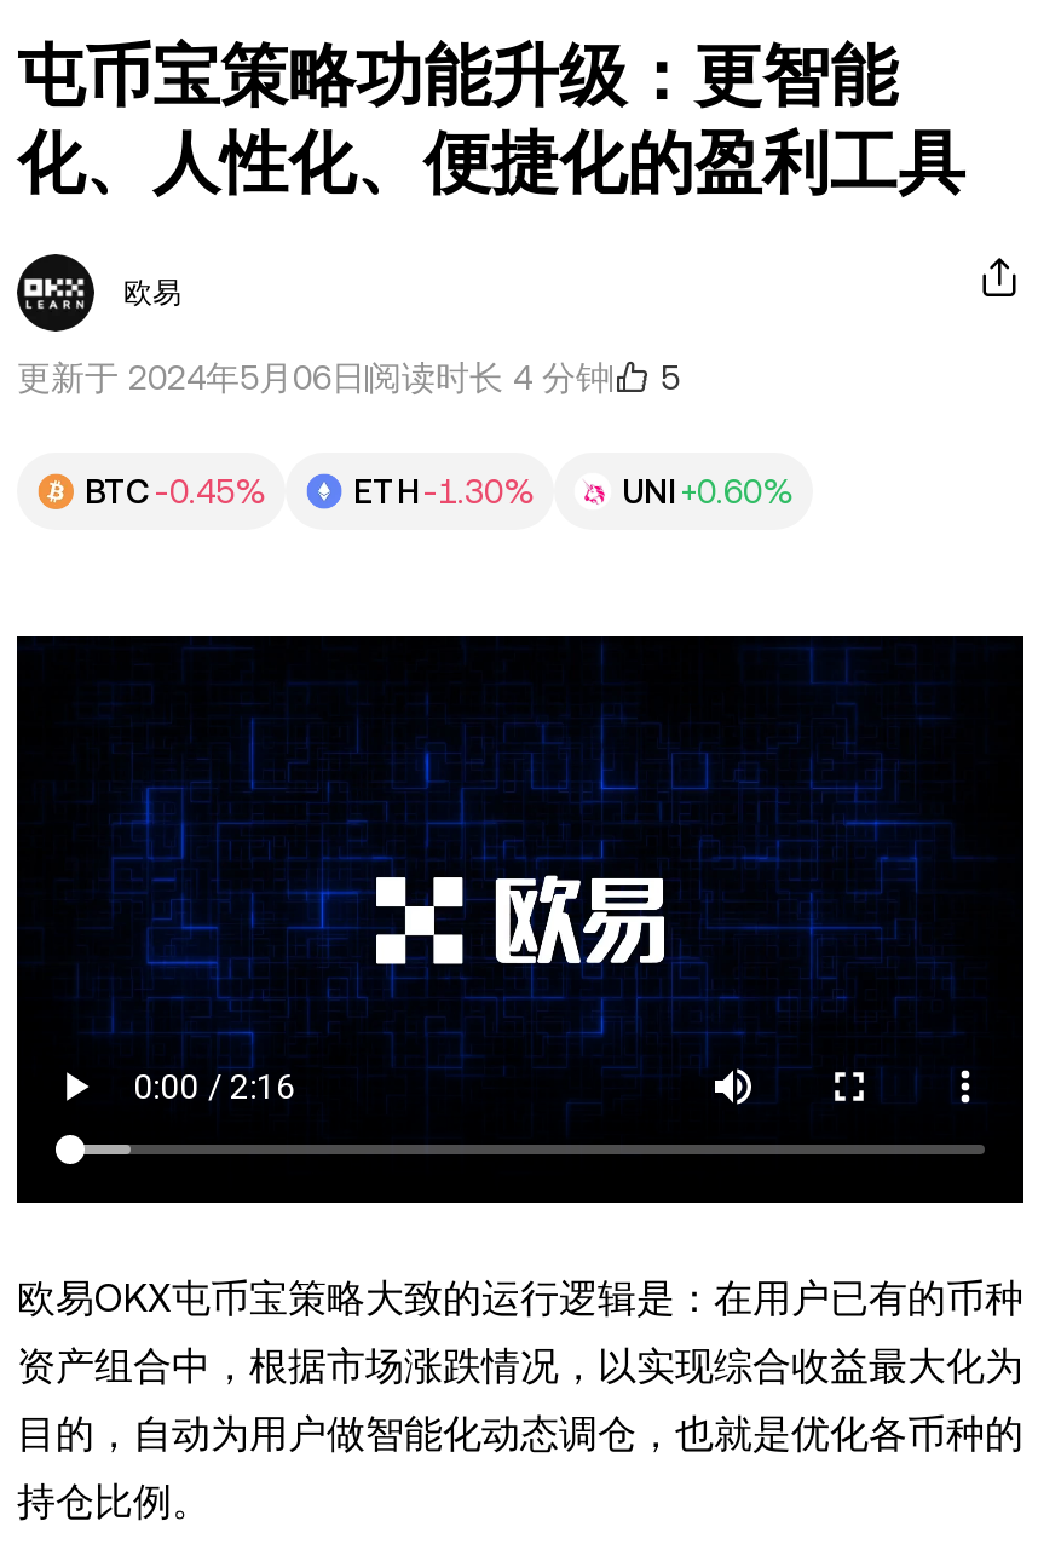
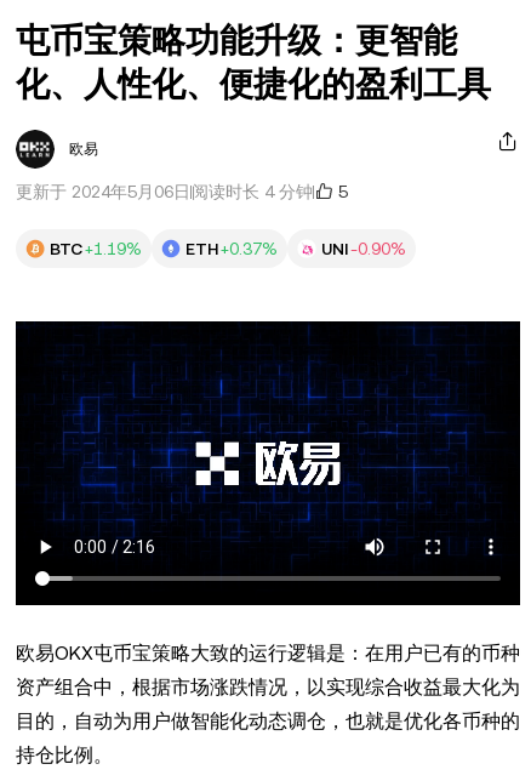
- BTC -0.45%
+ BTC +1.19%

- ETH -1.30%
+ ETH +0.37%

- UNI +0.60%
+ UNI -0.90%
